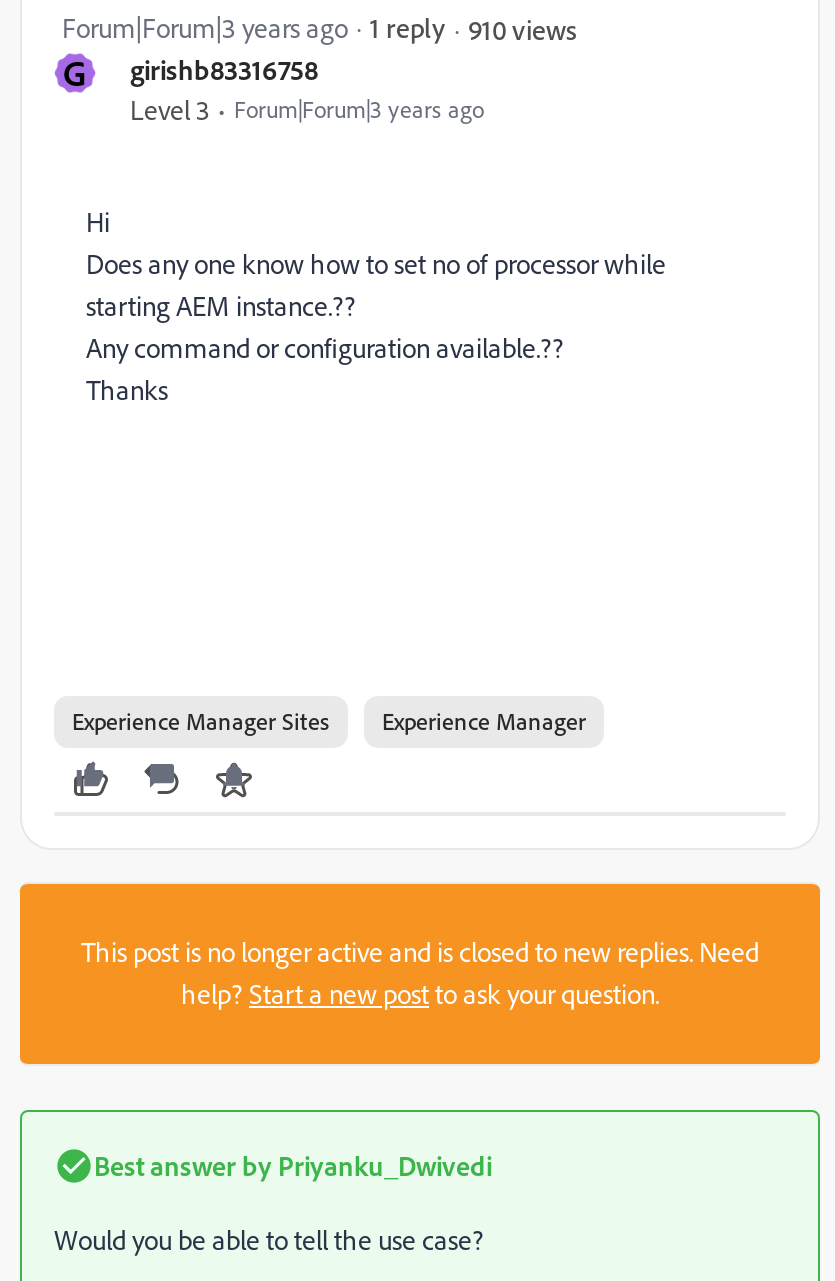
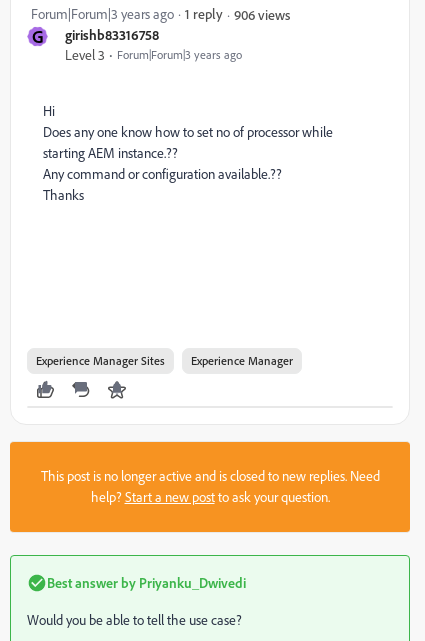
- 910 views
+ 906 views
